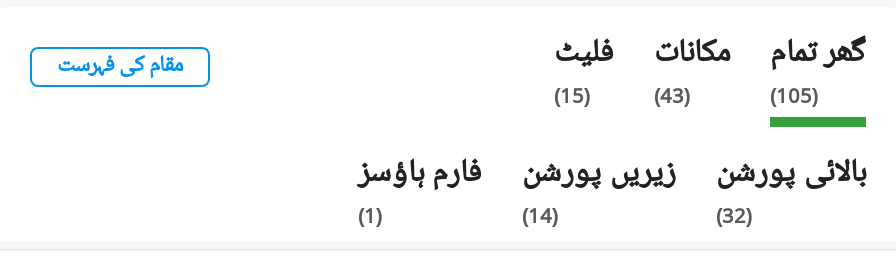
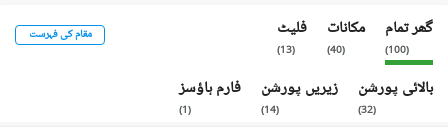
- 15
+ 13

- 43
+ 40

- 105
+ 100
